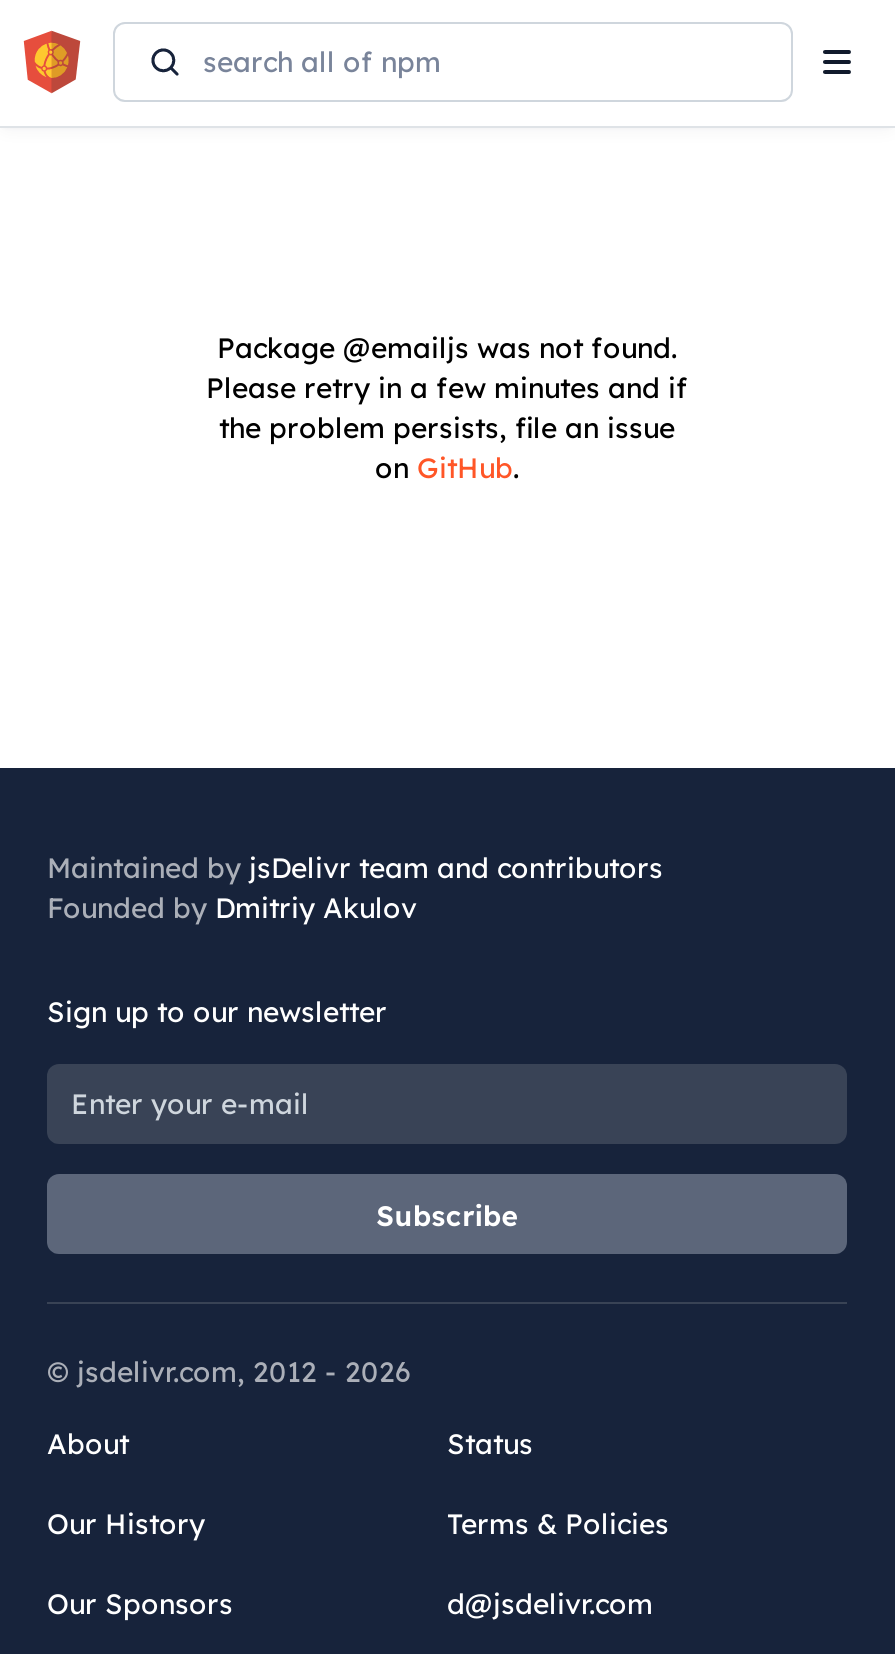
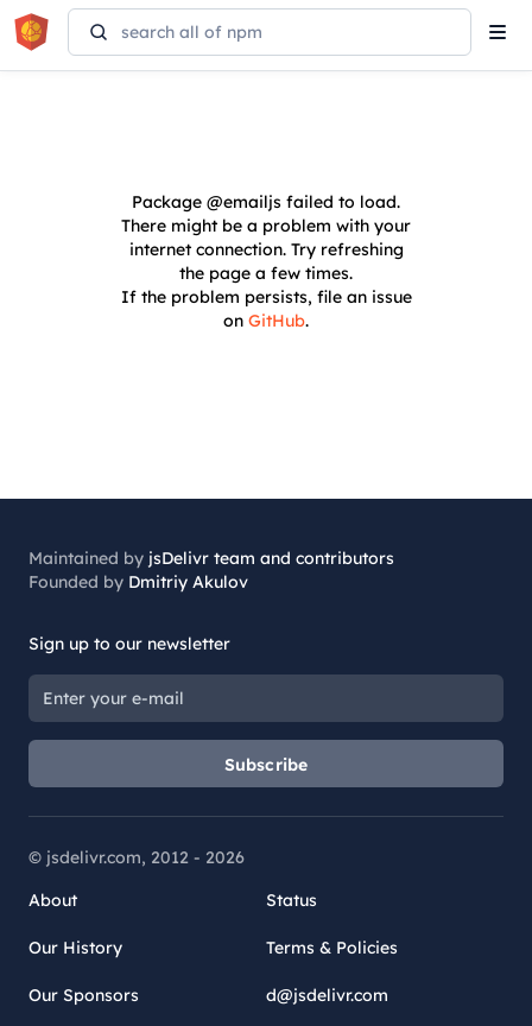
- Package @emailjs was not found.
- Please retry in a few minutes and if
- the problem persists, file an issue
+ Package @emailjs failed to load.
+ There might be a problem with your
+ internet connection. Try refreshing
+ the page a few times.
+ If the problem persists, file an issue
